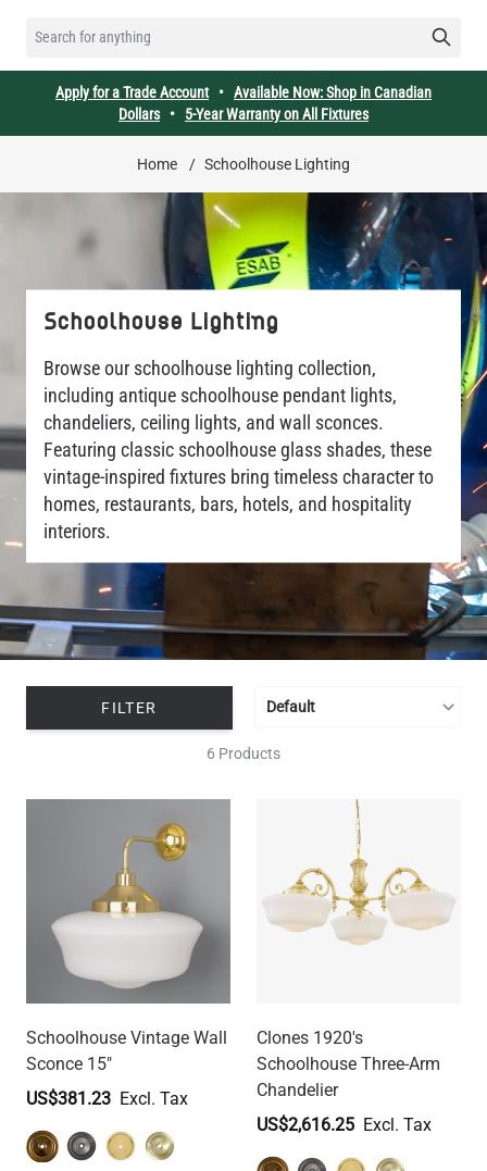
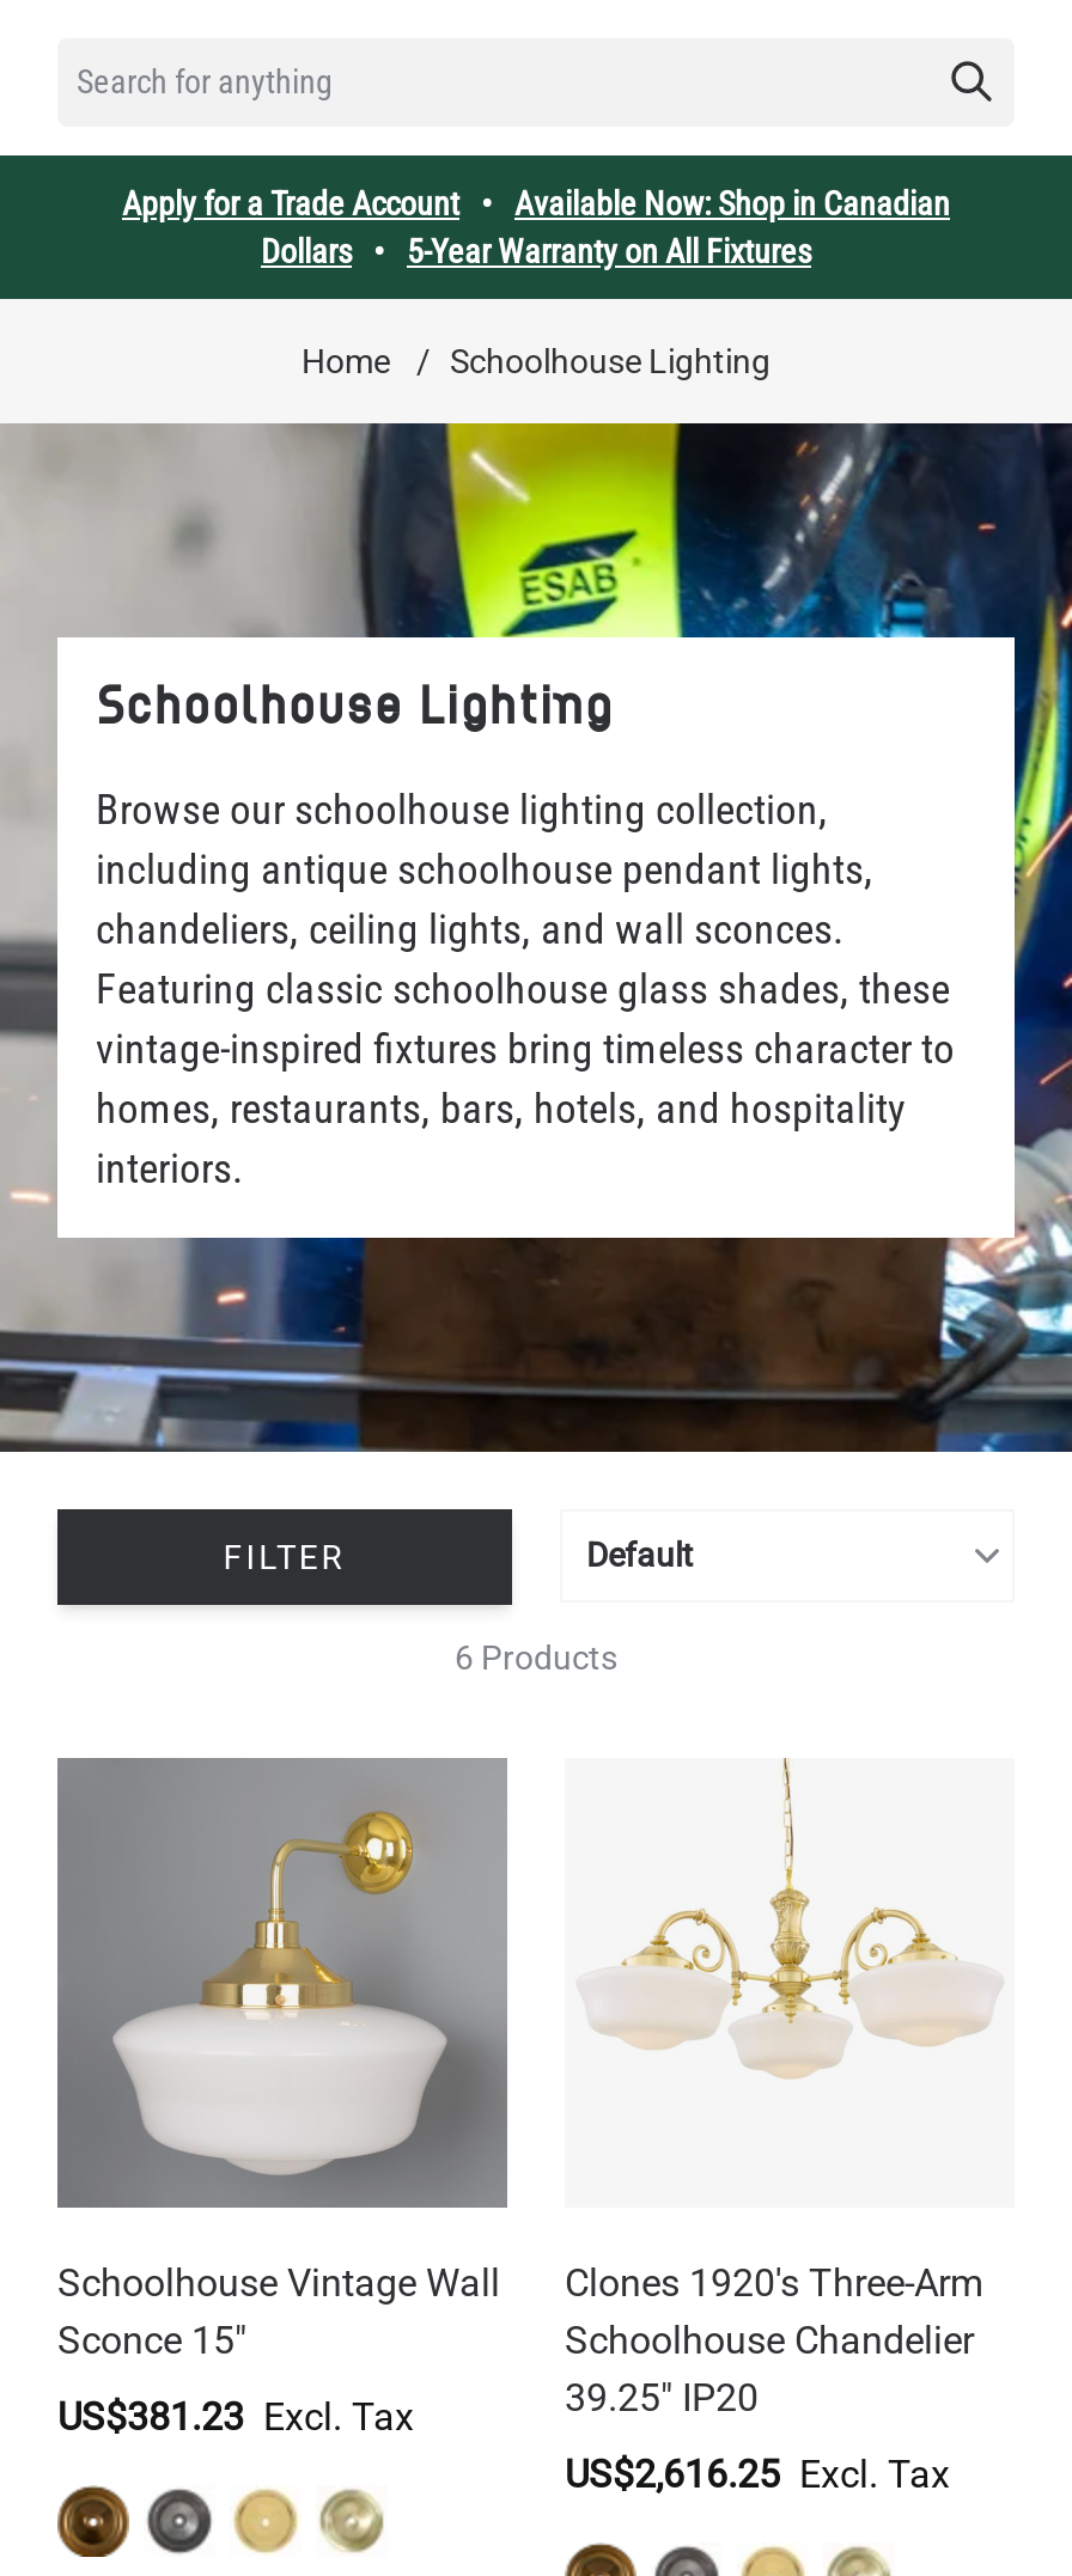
- Clones 1920's
- Schoolhouse Three-Arm
- Chandelier
+ Clones 1920's Three-Arm
+ Schoolhouse Chandelier
+ 39.25" IP20
